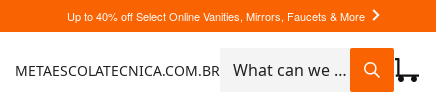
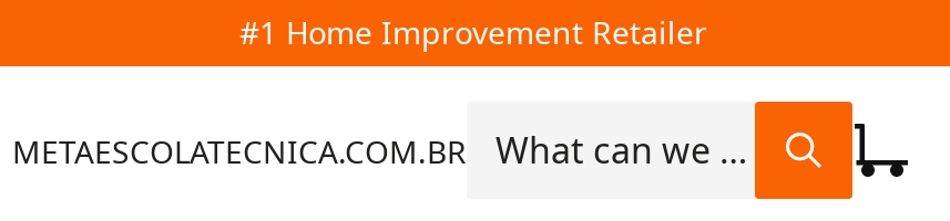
- Up to 40% off Select Online Vanities, Mirrors, Faucets & More
+ #1 Home Improvement Retailer
